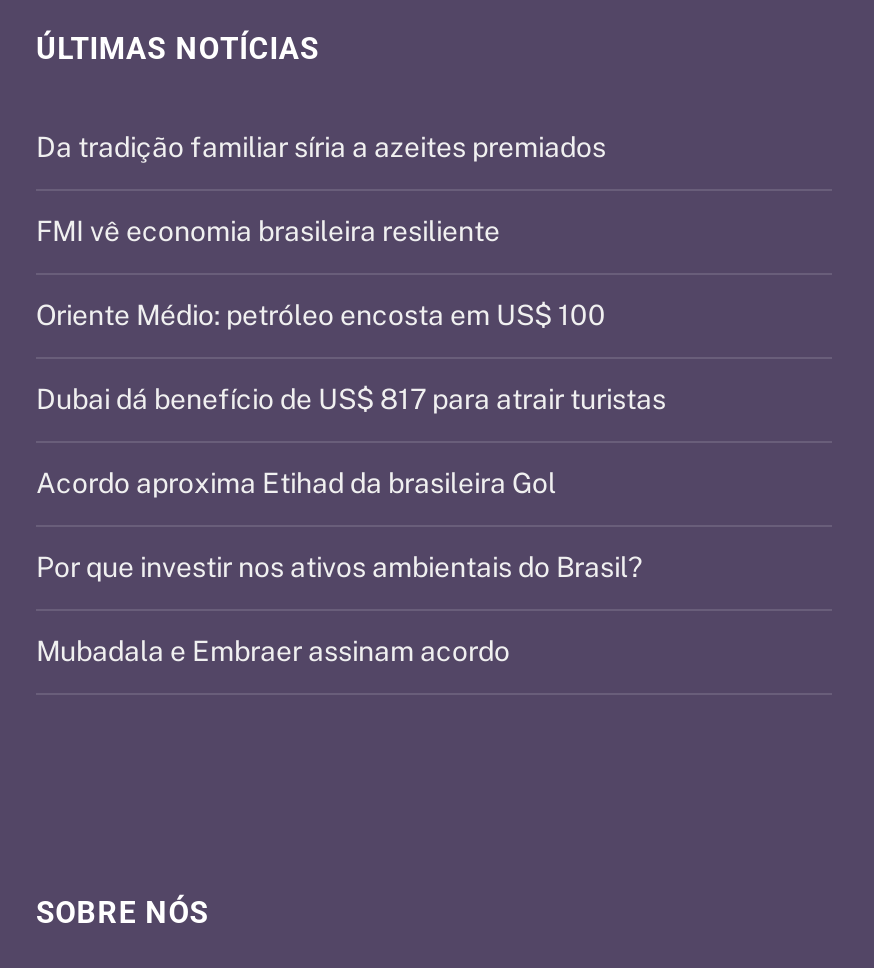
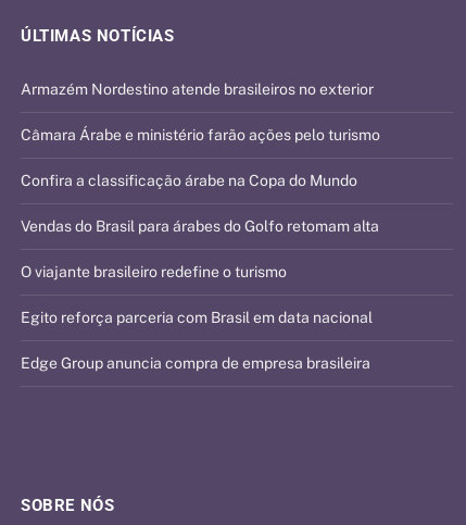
- Da tradição familiar síria a azeites premiados
+ Armazém Nordestino atende brasileiros no exterior

- FMI vê economia brasileira resiliente
+ Câmara Árabe e ministério farão ações pelo turismo

- Oriente Médio: petróleo encosta em US$ 100
+ Confira a classificação árabe na Copa do Mundo

- Dubai dá benefício de US$ 817 para atrair turistas
+ Vendas do Brasil para árabes do Golfo retomam alta

- Acordo aproxima Etihad da brasileira Gol
+ O viajante brasileiro redefine o turismo

- Por que investir nos ativos ambientais do Brasil?
+ Egito reforça parceria com Brasil em data nacional

- Mubadala e Embraer assinam acordo
+ Edge Group anuncia compra de empresa brasileira
